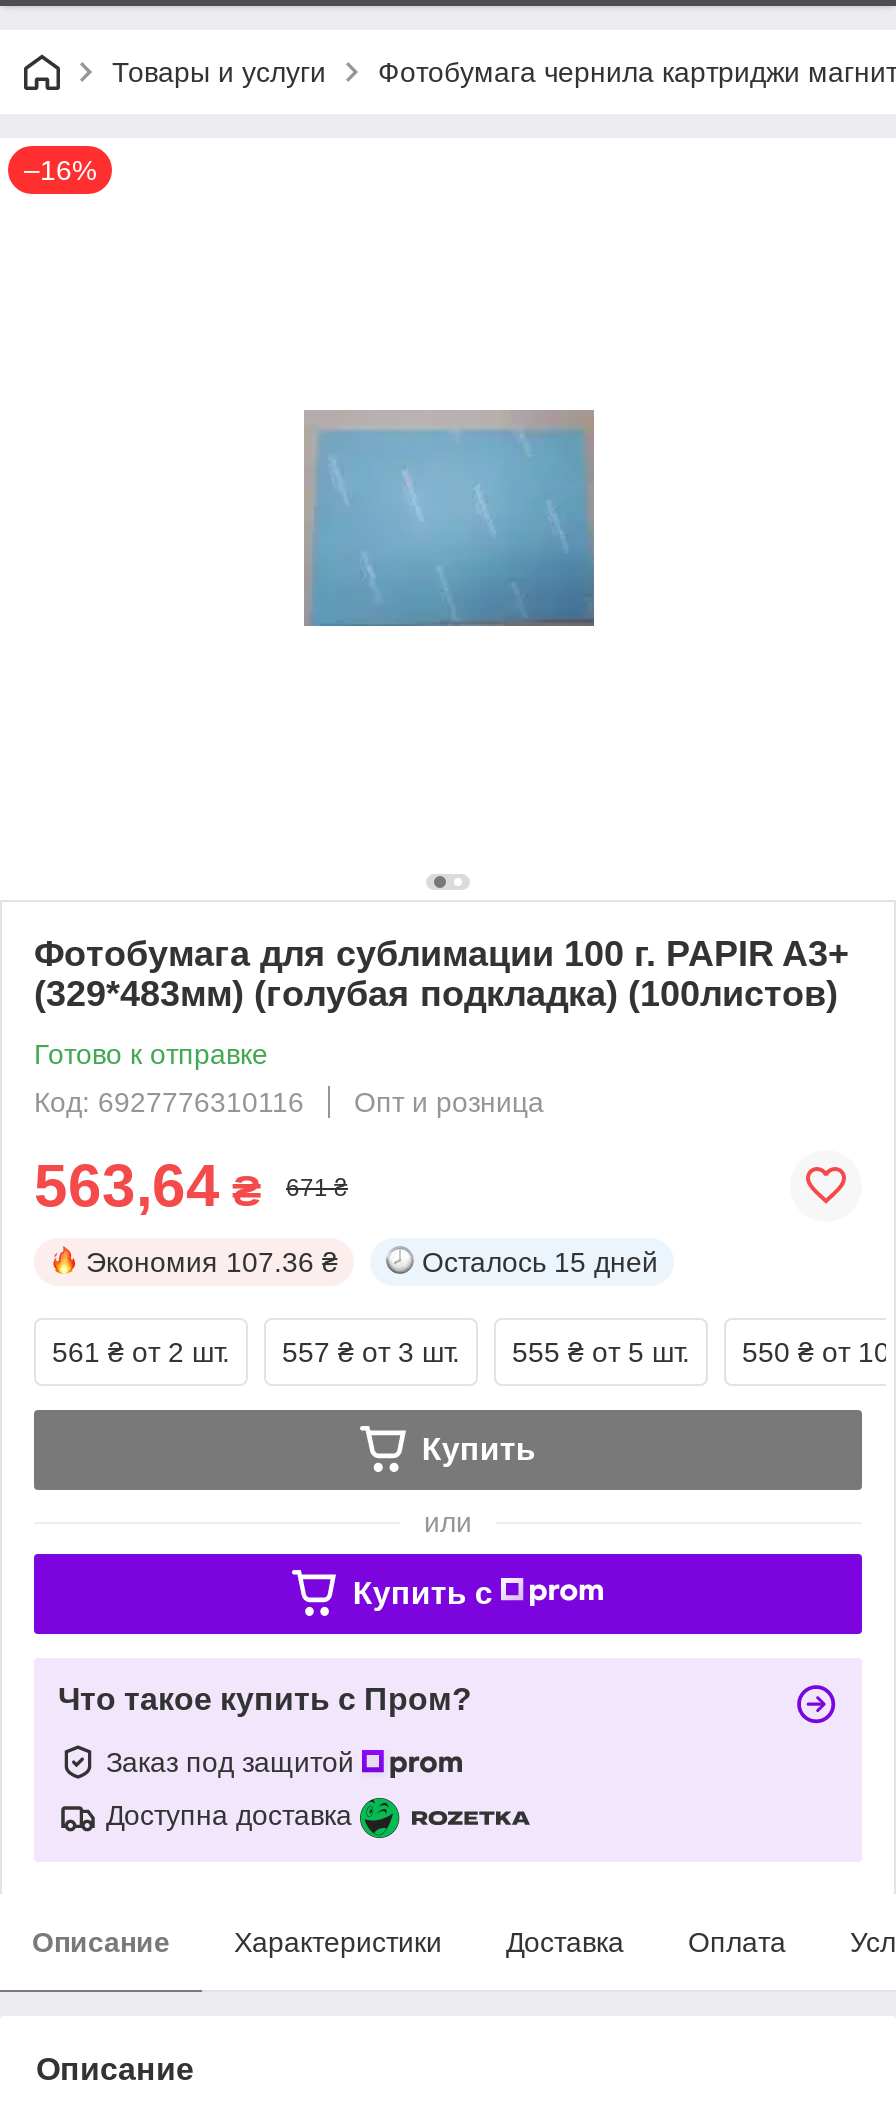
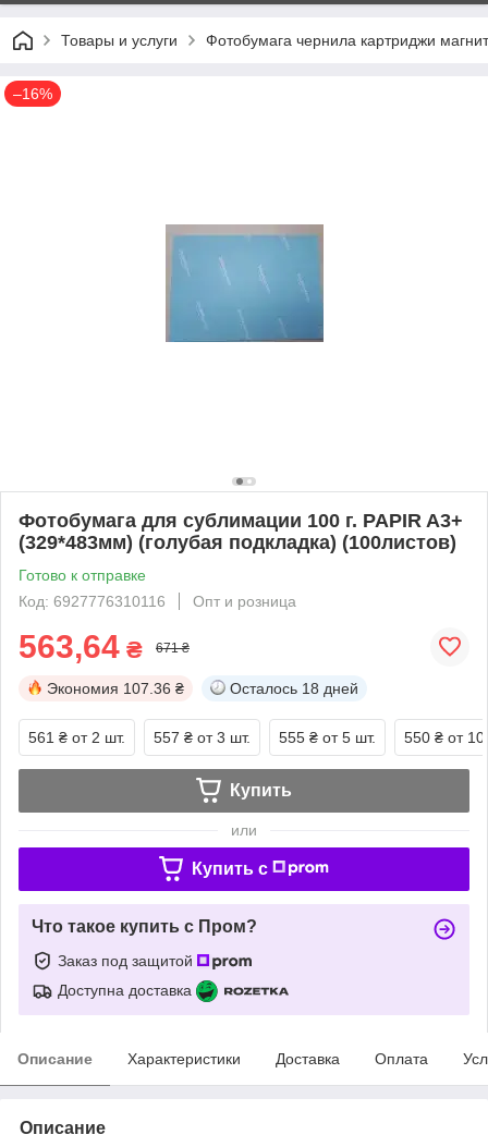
- Осталось 15 дней
+ Осталось 18 дней
